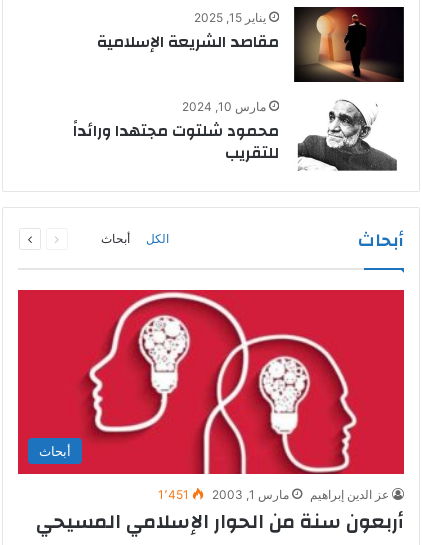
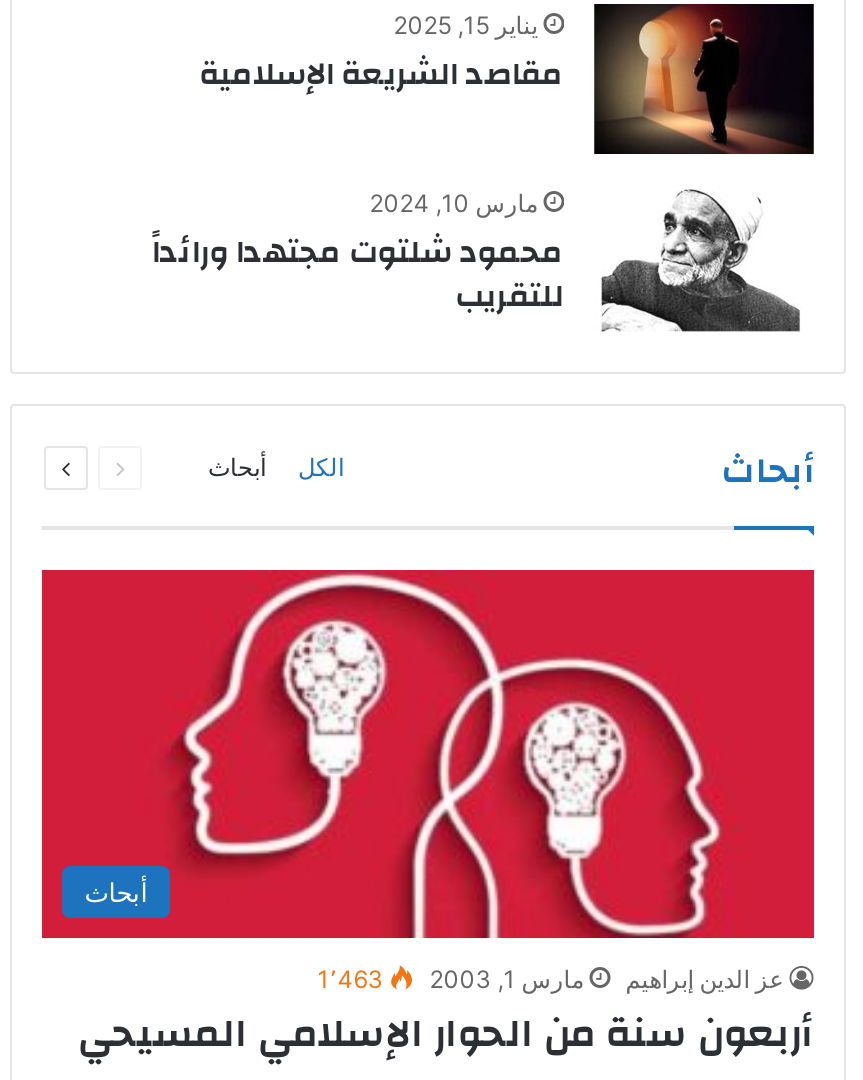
- 1٬451
+ 1٬463
